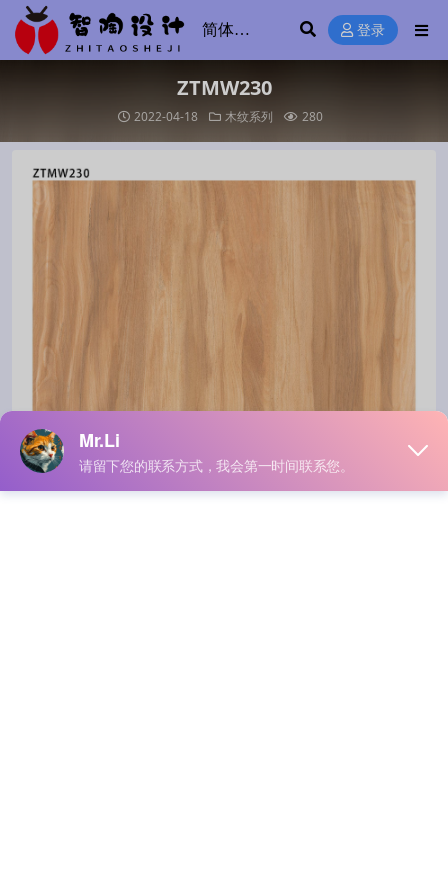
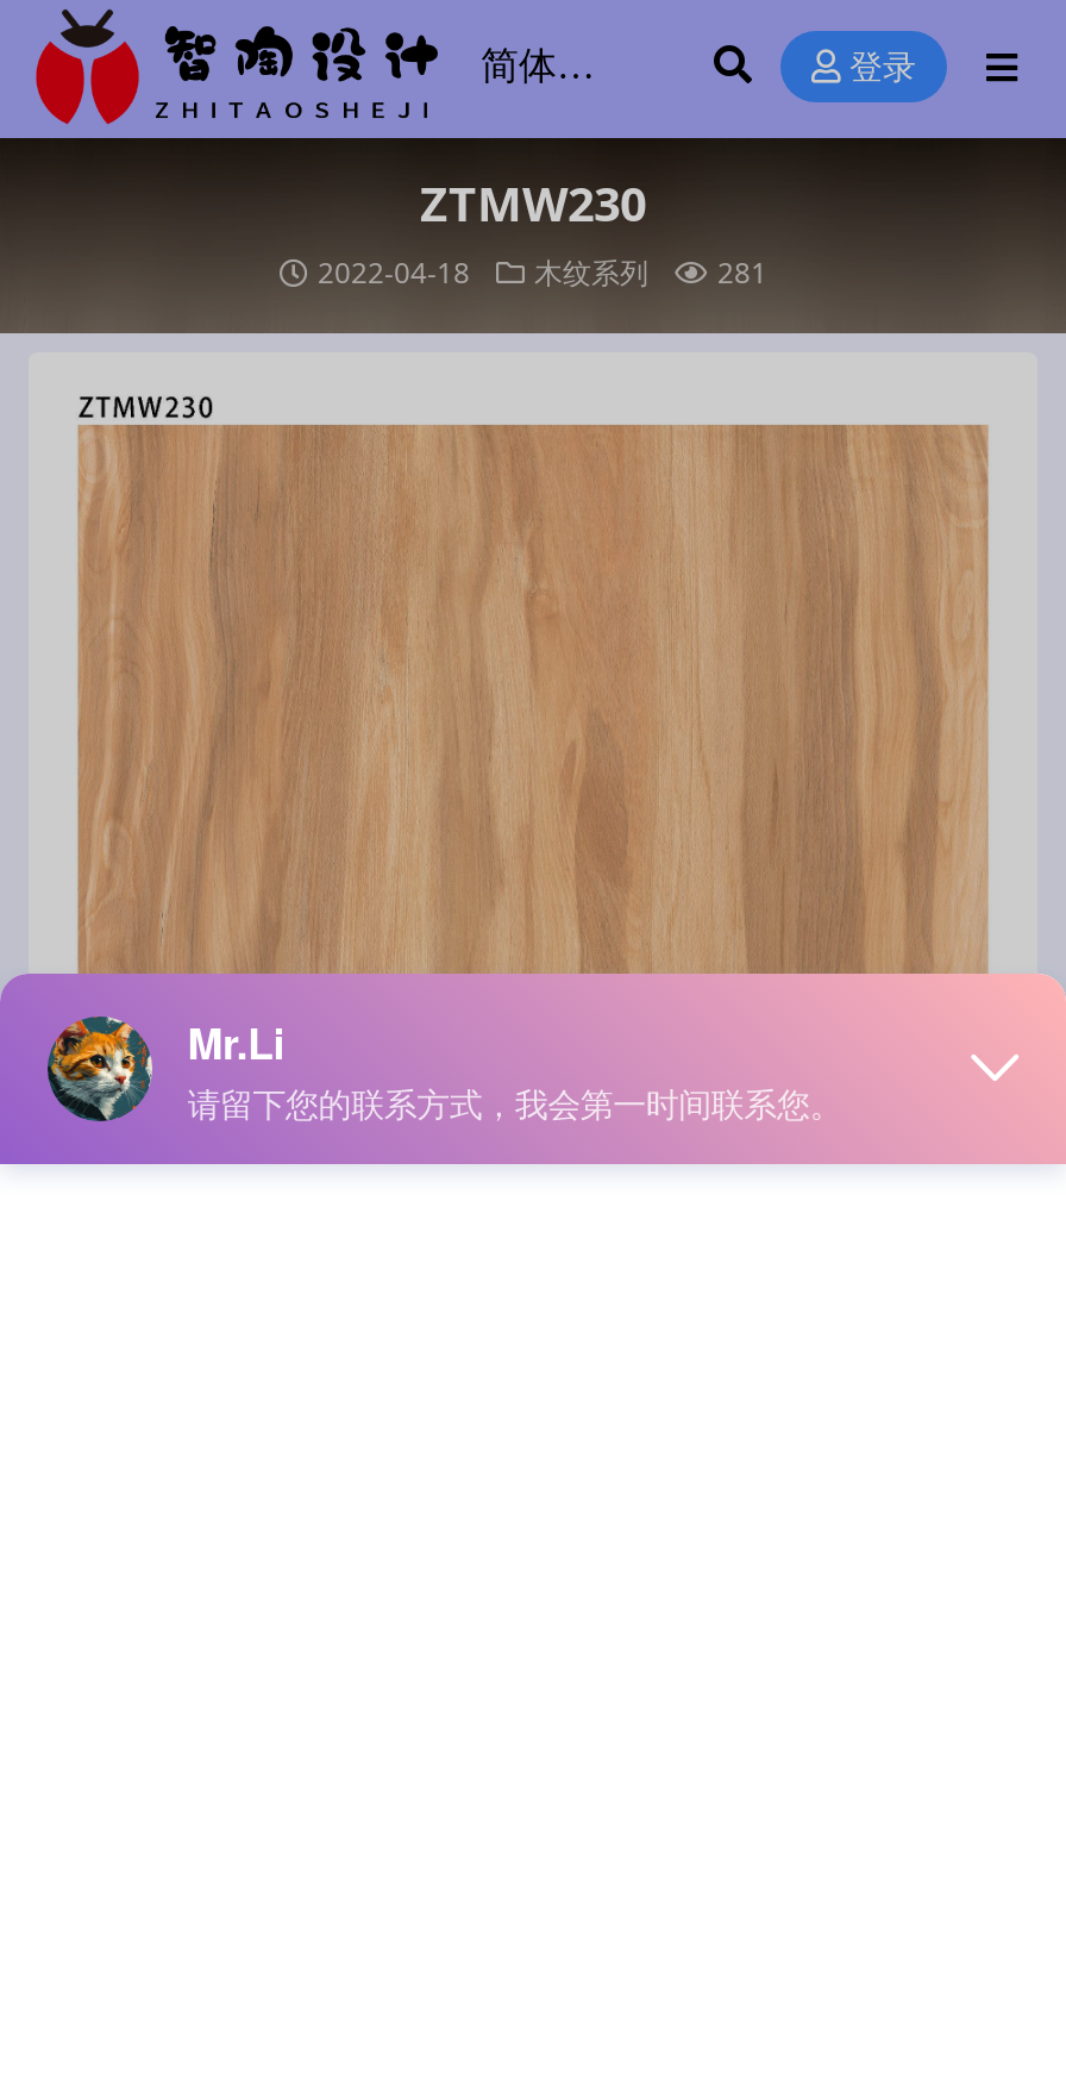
- 2022-04-18 木纹系列 280
+ 2022-04-18 木纹系列 281
